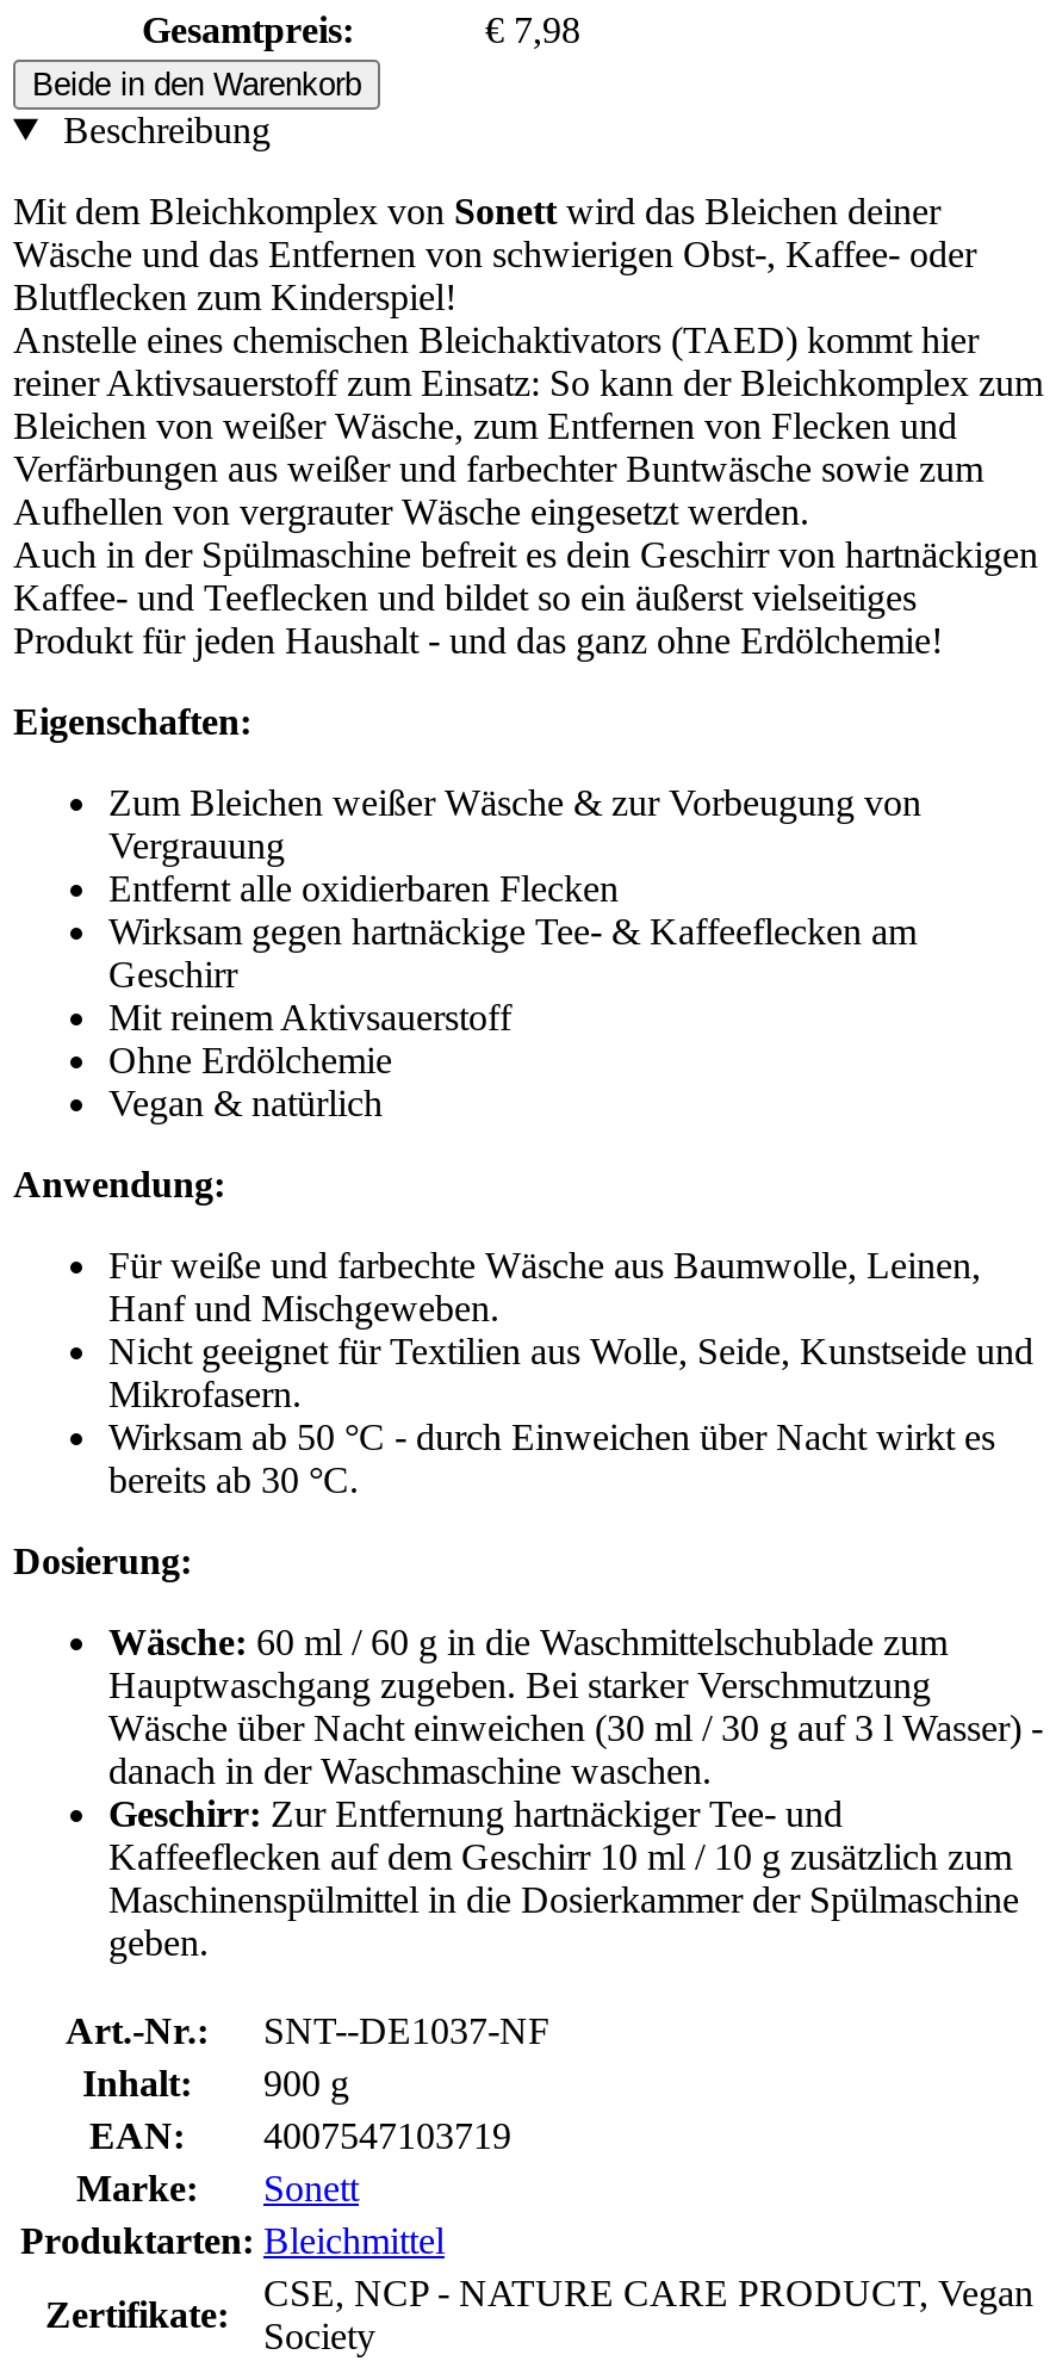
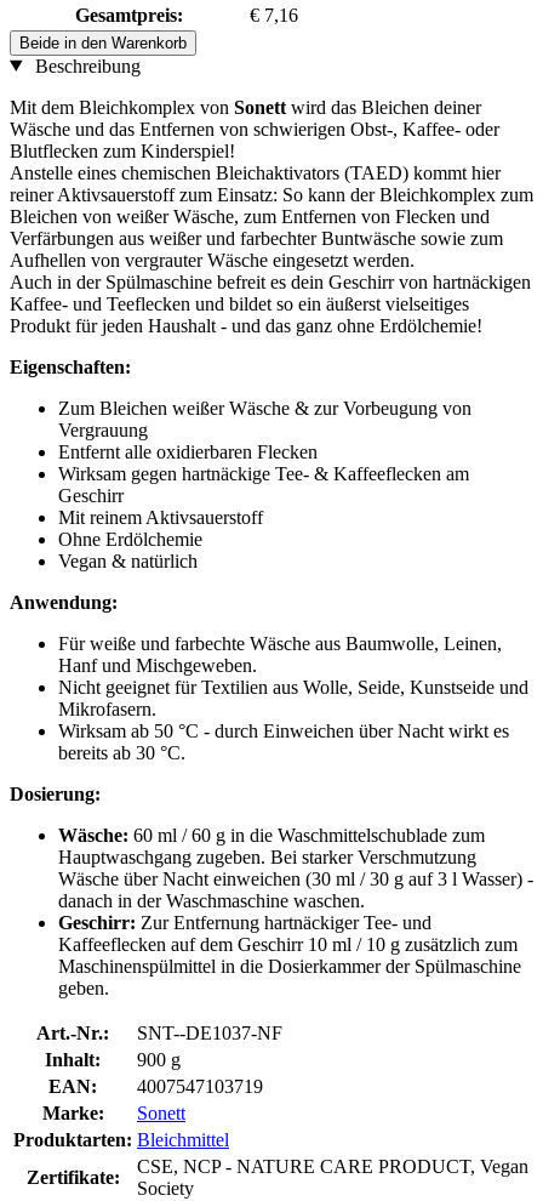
- € 7,98
+ € 7,16
